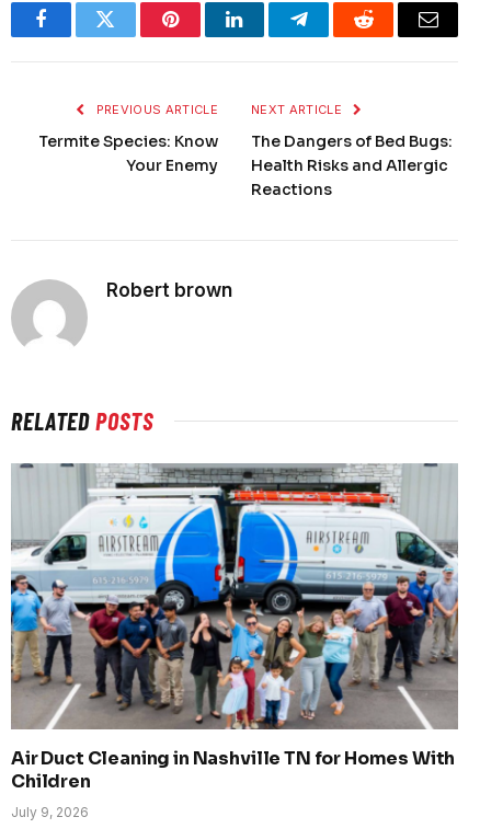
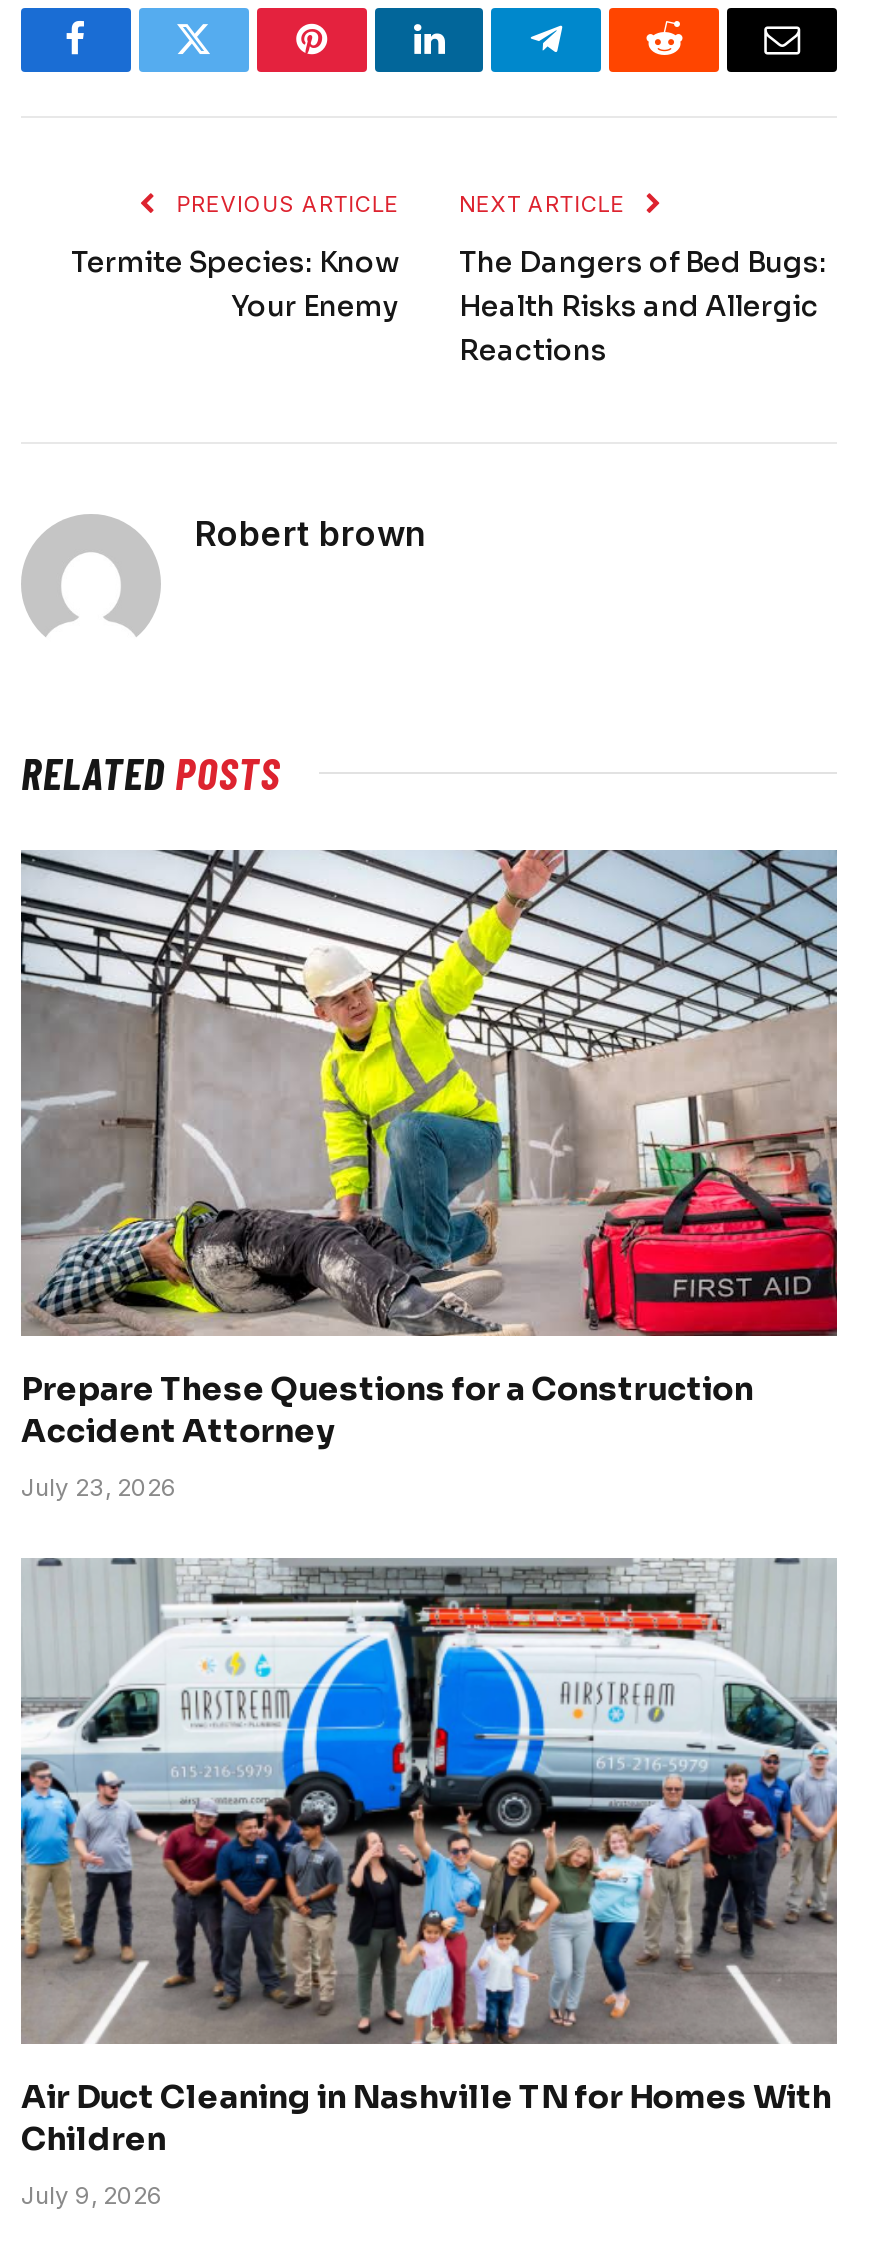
+ [image]
+ Prepare These Questions for a Construction
+ Accident Attorney
+ July 23, 2026
